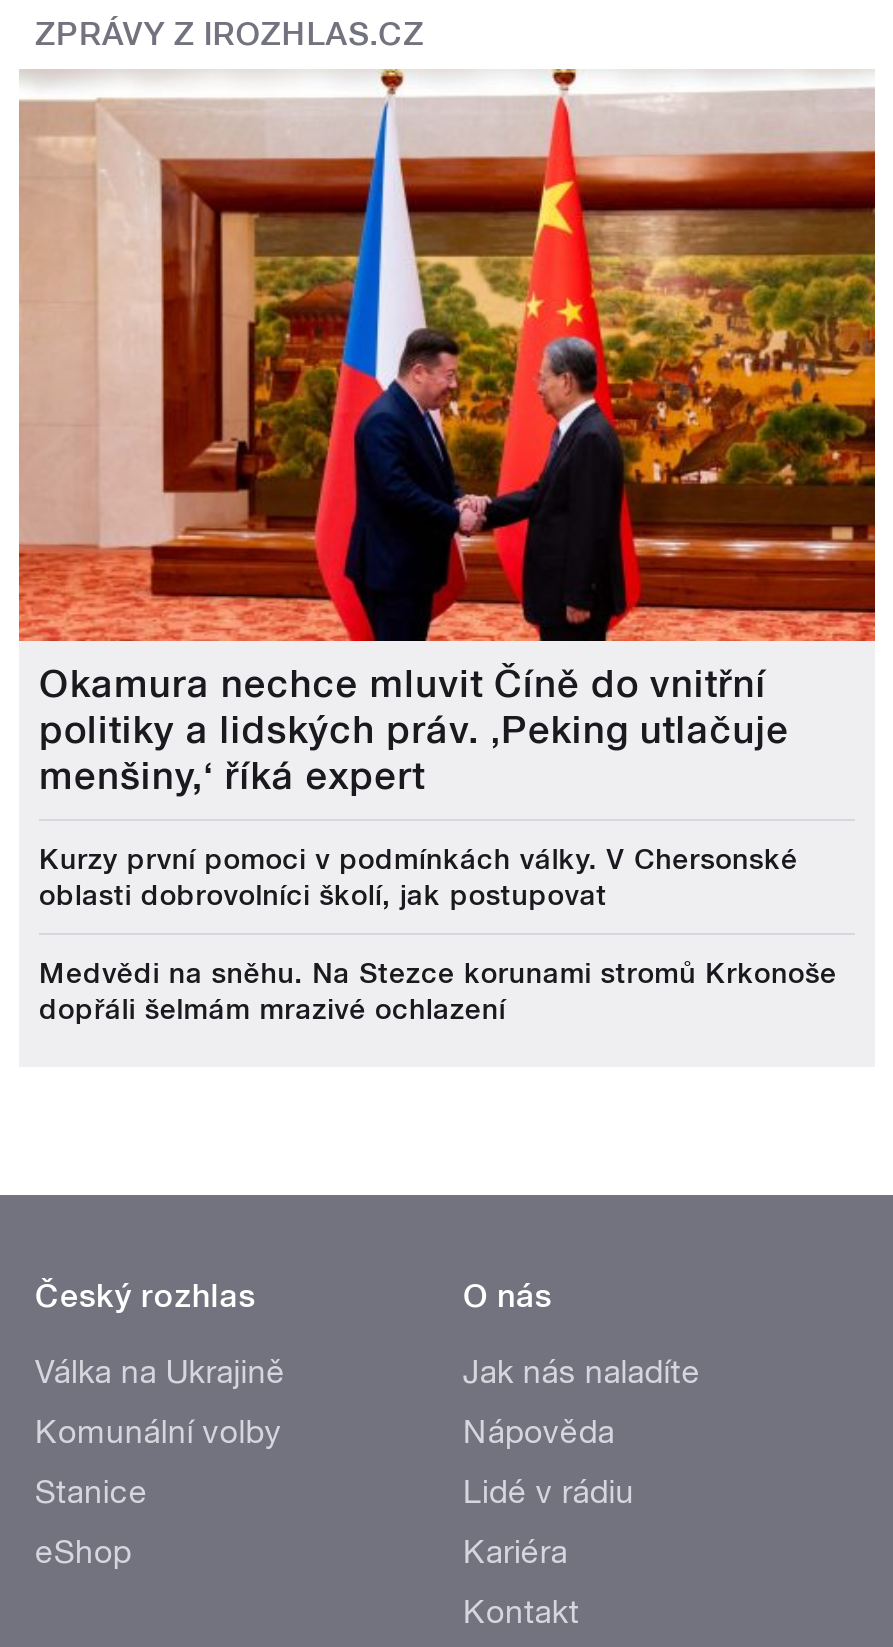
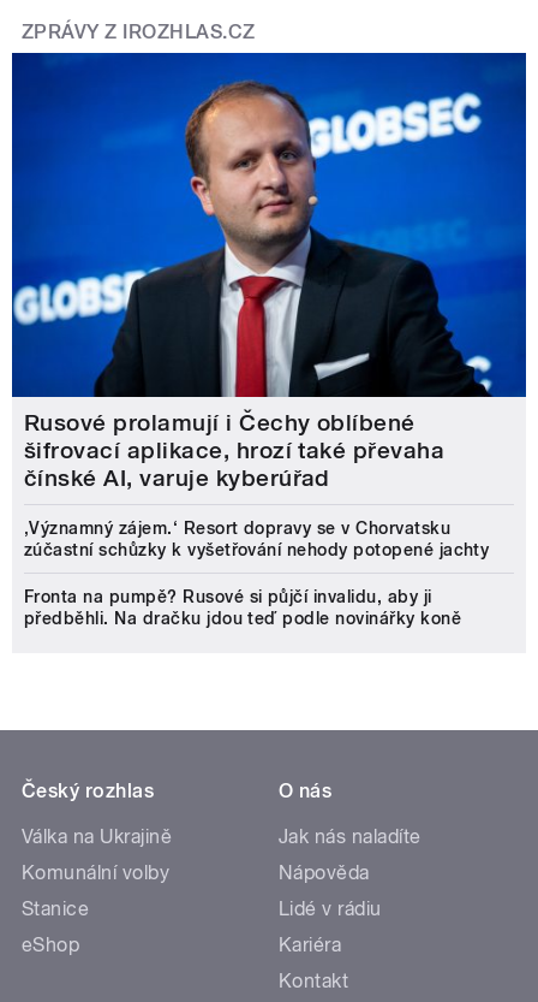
- [image]
- Okamura nechce mluvit Číně do vnitřní
- politiky a lidských práv. ‚Peking utlačuje
- menšiny,‘ říká expert
+ [image]
+ Rusové prolamují i Čechy oblíbené
+ šifrovací aplikace, hrozí také převaha
+ čínské AI, varuje kyberúřad

- Kurzy první pomoci v podmínkách války. V Chersonské
- oblasti dobrovolníci školí, jak postupovat
+ ‚Významný zájem.‘ Resort dopravy se v Chorvatsku
+ zúčastní schůzky k vyšetřování nehody potopené jachty

- Medvědi na sněhu. Na Stezce korunami stromů Krkonoše
- dopřáli šelmám mrazivé ochlazení
+ Fronta na pumpě? Rusové si půjčí invalidu, aby ji
+ předběhli. Na dračku jdou teď podle novinářky koně
